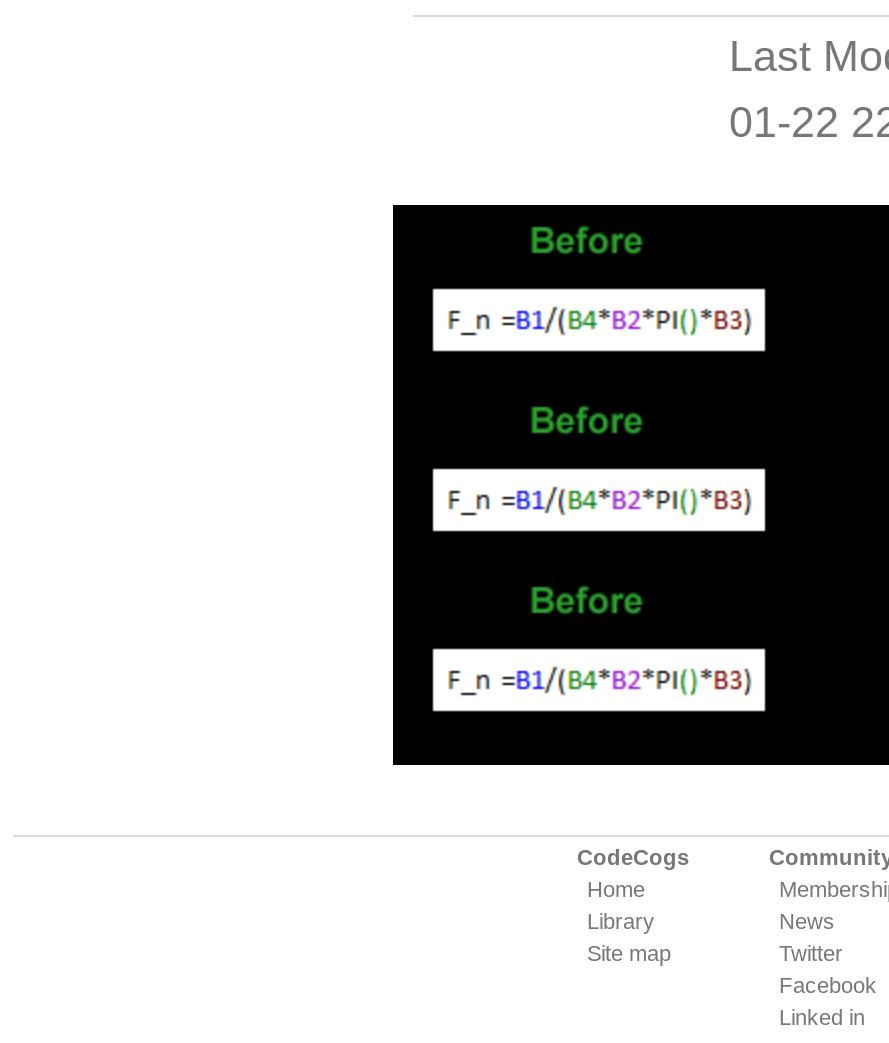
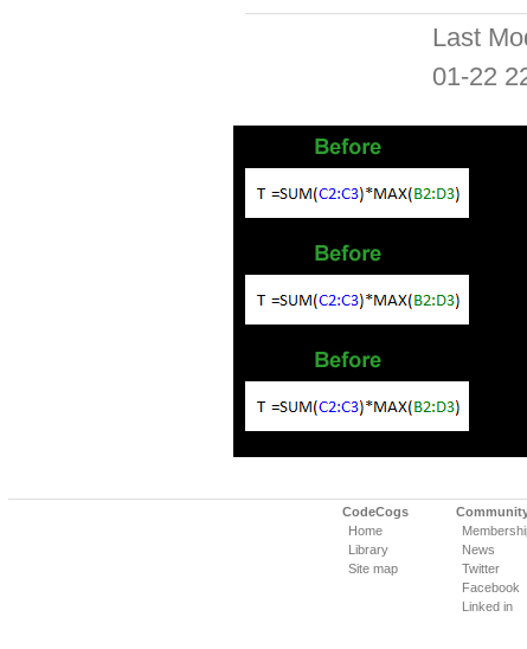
- [image]
+ [image]

- [image]
+ [image]

- [image]
+ [image]
